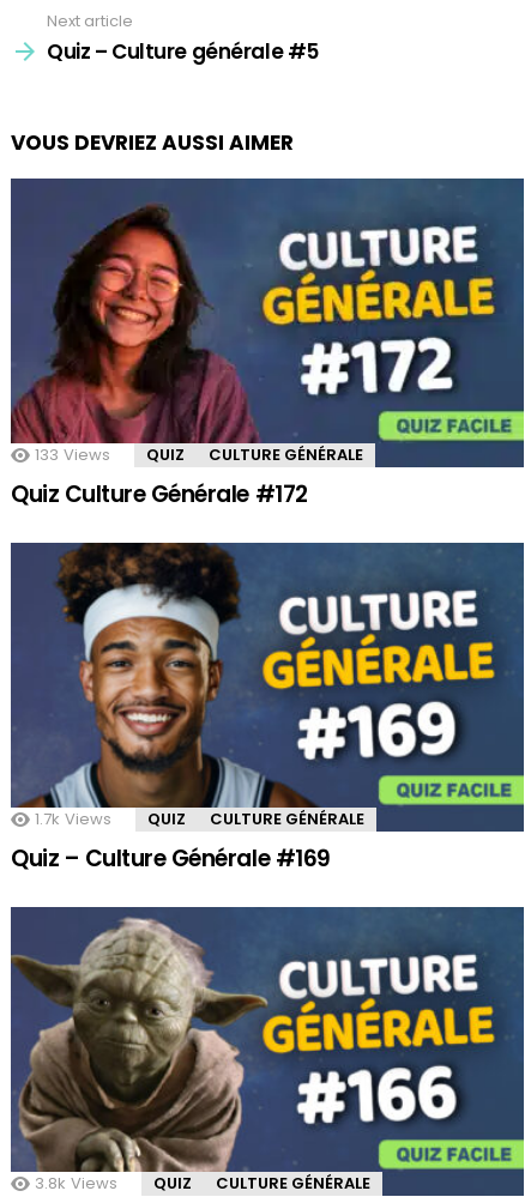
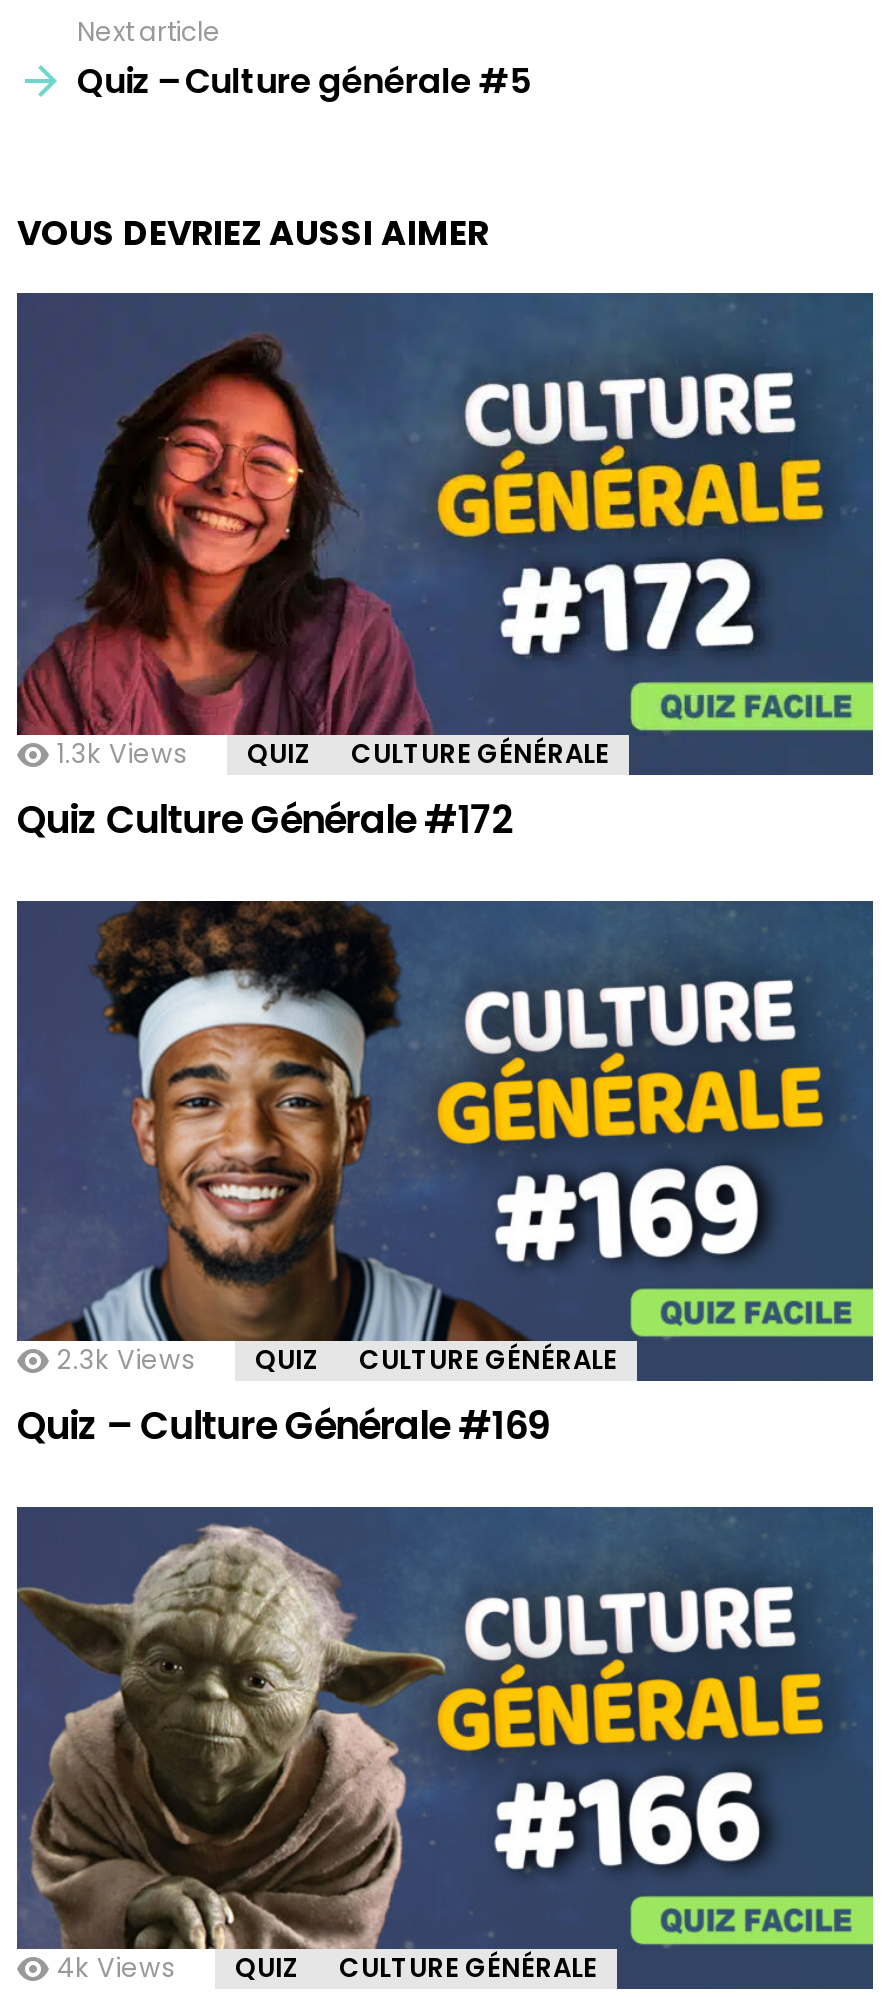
- 133 Views QUIZ CULTURE GÉNÉRALE
+ 1.3k Views QUIZ CULTURE GÉNÉRALE

- 1.7k Views QUIZ CULTURE GÉNÉRALE
+ 2.3k Views QUIZ CULTURE GÉNÉRALE

- 3.8k Views QUIZ CULTURE GÉNÉRALE
+ 4k Views QUIZ CULTURE GÉNÉRALE
